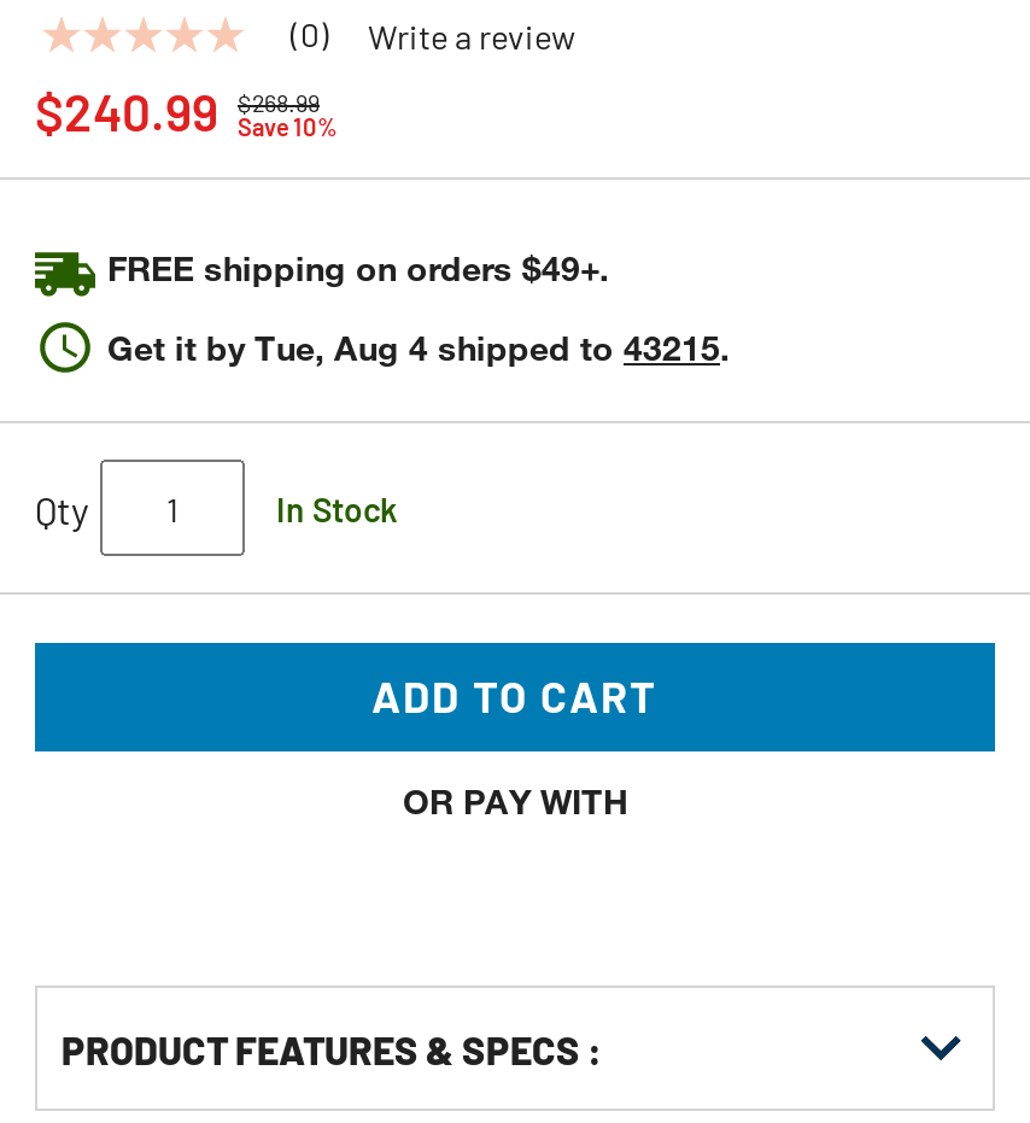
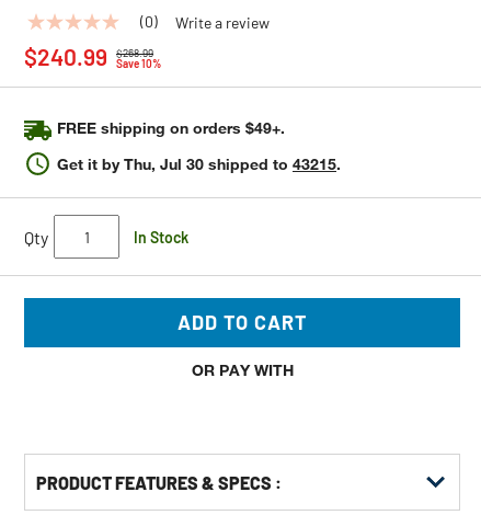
- Get it by Tue, Aug 4 shipped to 43215.
+ Get it by Thu, Jul 30 shipped to 43215.
